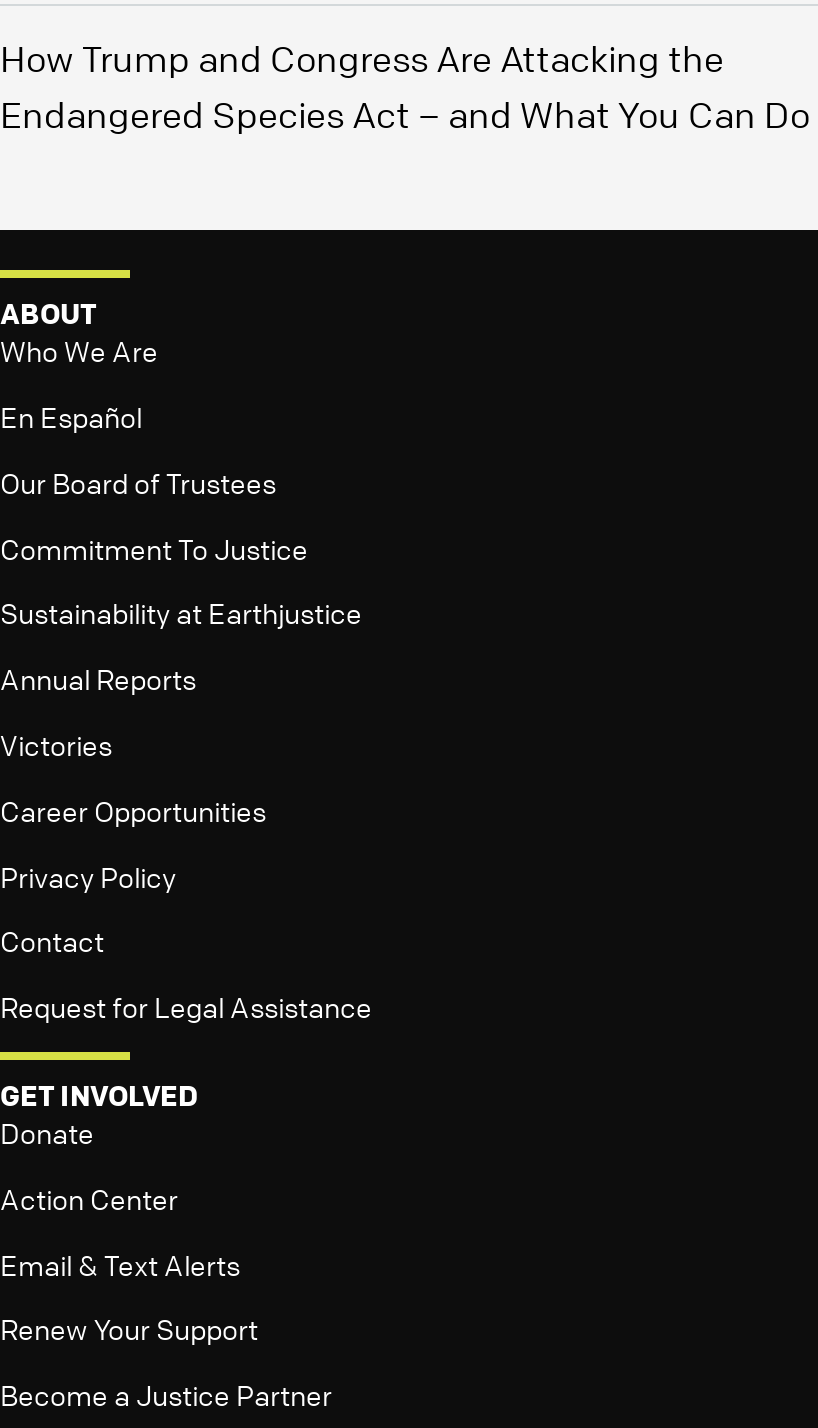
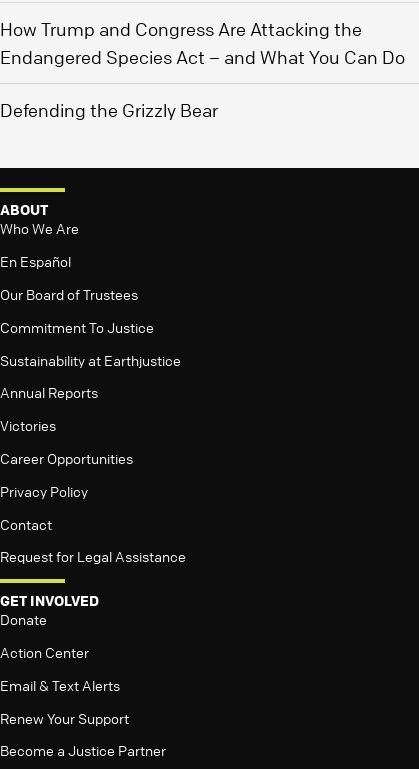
+ Defending the Grizzly Bear
